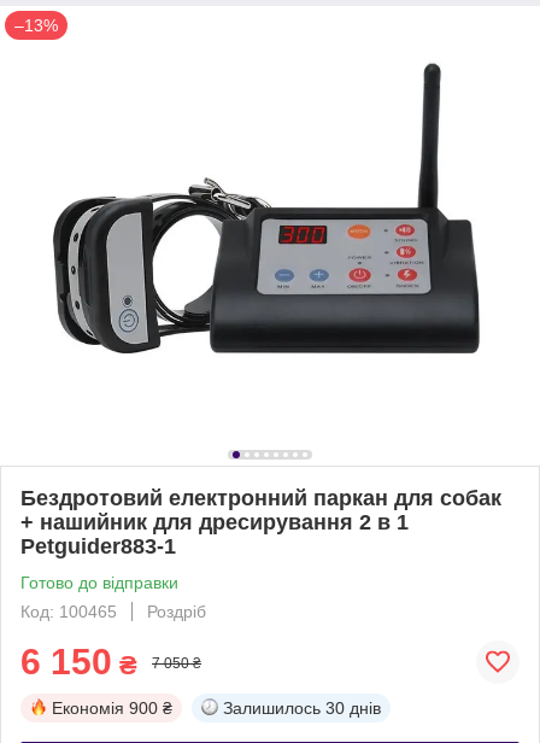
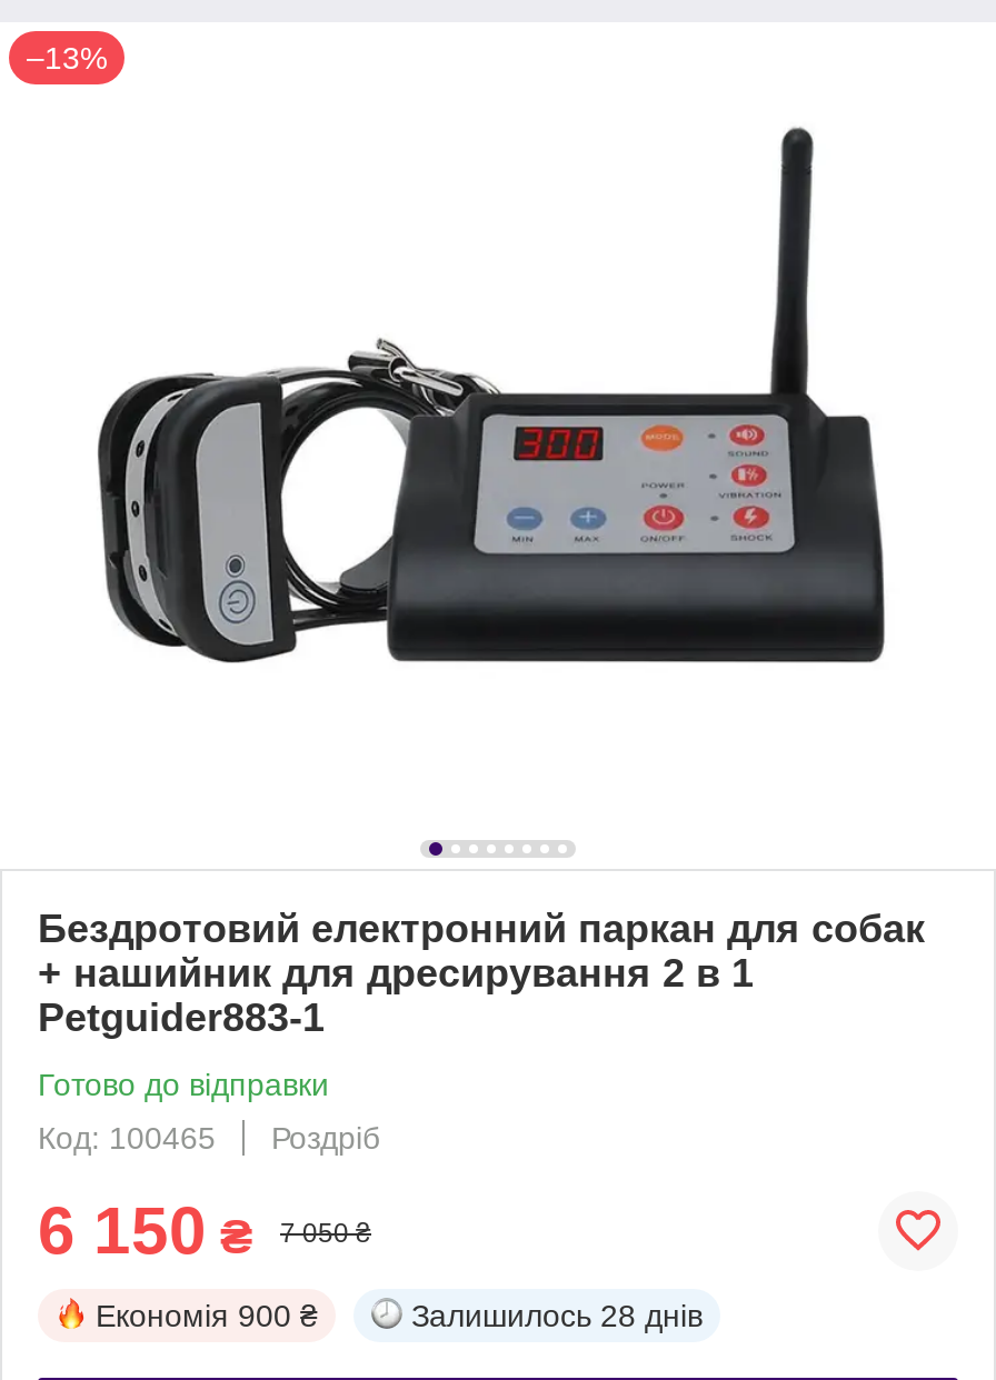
- Залишилось 30 днів
+ Залишилось 28 днів
